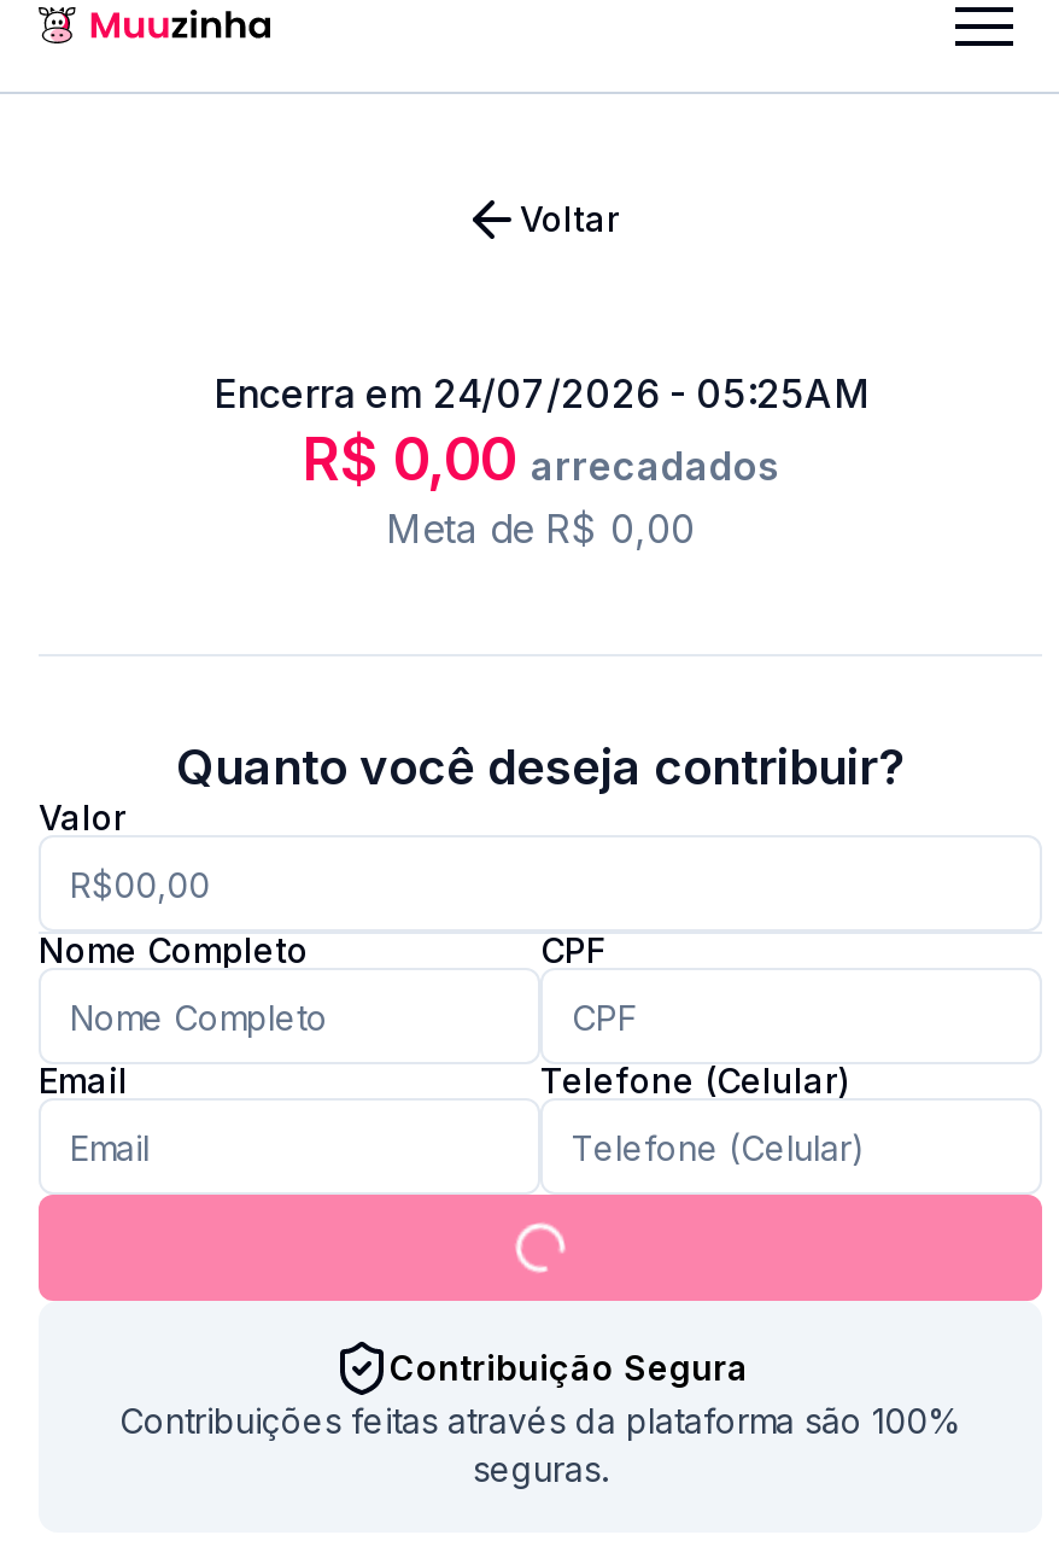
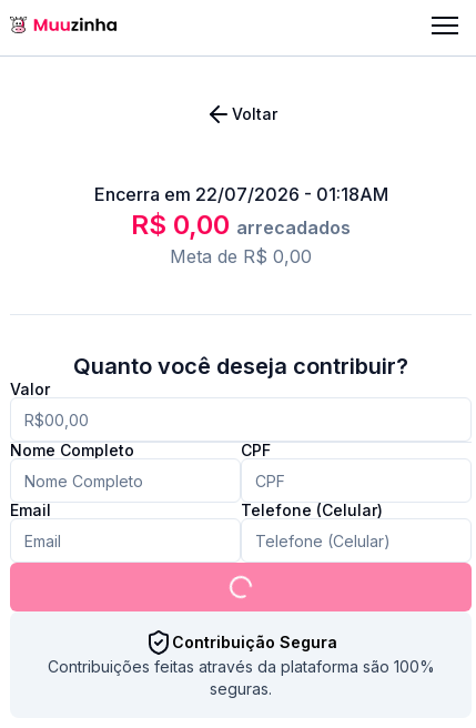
- Encerra em 24/07/2026 - 05:25AM
+ Encerra em 22/07/2026 - 01:18AM
